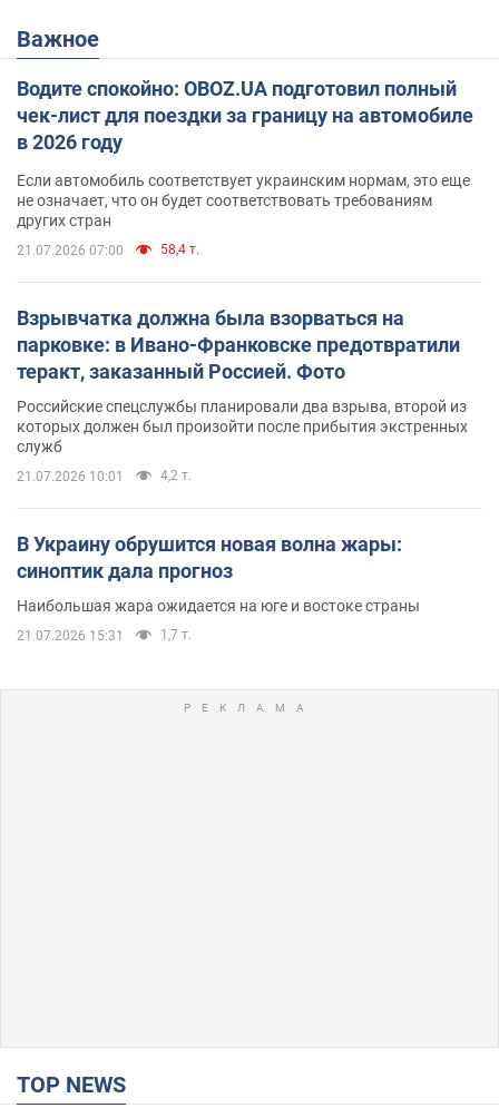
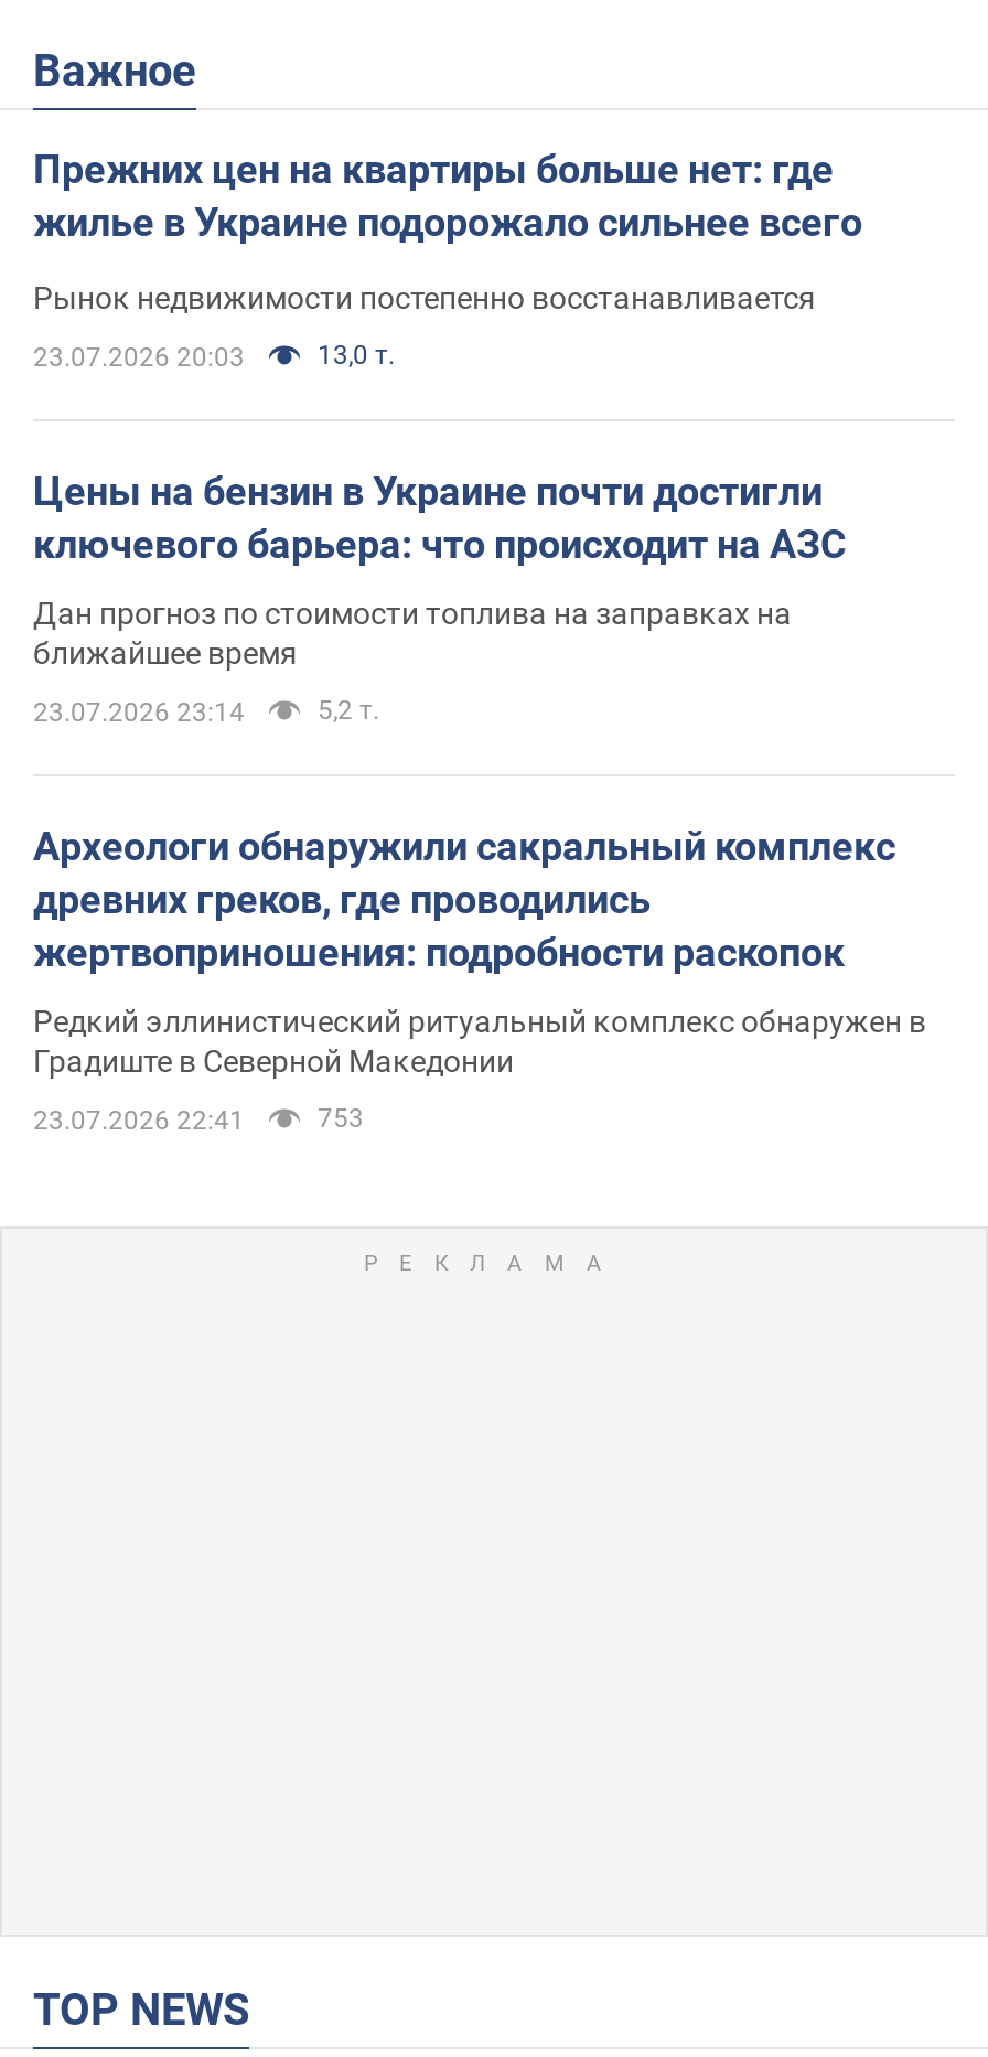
- Водите спокойно: OBOZ.UA подготовил полный
- чек-лист для поездки за границу на автомобиле
- в 2026 году
+ Прежних цен на квартиры больше нет: где
+ жилье в Украине подорожало сильнее всего

- Если автомобиль соответствует украинским нормам, это еще
- не означает, что он будет соответствовать требованиям
- других стран
+ Рынок недвижимости постепенно восстанавливается

- 21.07.2026 07:00
- 58,4 т.
+ 23.07.2026 20:03
+ 13,0 т.

- Взрывчатка должна была взорваться на
- парковке: в Ивано-Франковске предотвратили
- теракт, заказанный Россией. Фото
+ Цены на бензин в Украине почти достигли
+ ключевого барьера: что происходит на АЗС

- Российские спецслужбы планировали два взрыва, второй из
- которых должен был произойти после прибытия экстренных
- служб
+ Дан прогноз по стоимости топлива на заправках на
+ ближайшее время

- 21.07.2026 10:01
- 4,2 т.
+ 23.07.2026 23:14
+ 5,2 т.

- В Украину обрушится новая волна жары:
- синоптик дала прогноз
+ Археологи обнаружили сакральный комплекс
+ древних греков, где проводились
+ жертвоприношения: подробности раскопок

- Наибольшая жара ожидается на юге и востоке страны
+ Редкий эллинистический ритуальный комплекс обнаружен в
+ Градиште в Северной Македонии

- 21.07.2026 15:31
- 1,7 т.
+ 23.07.2026 22:41
+ 753
